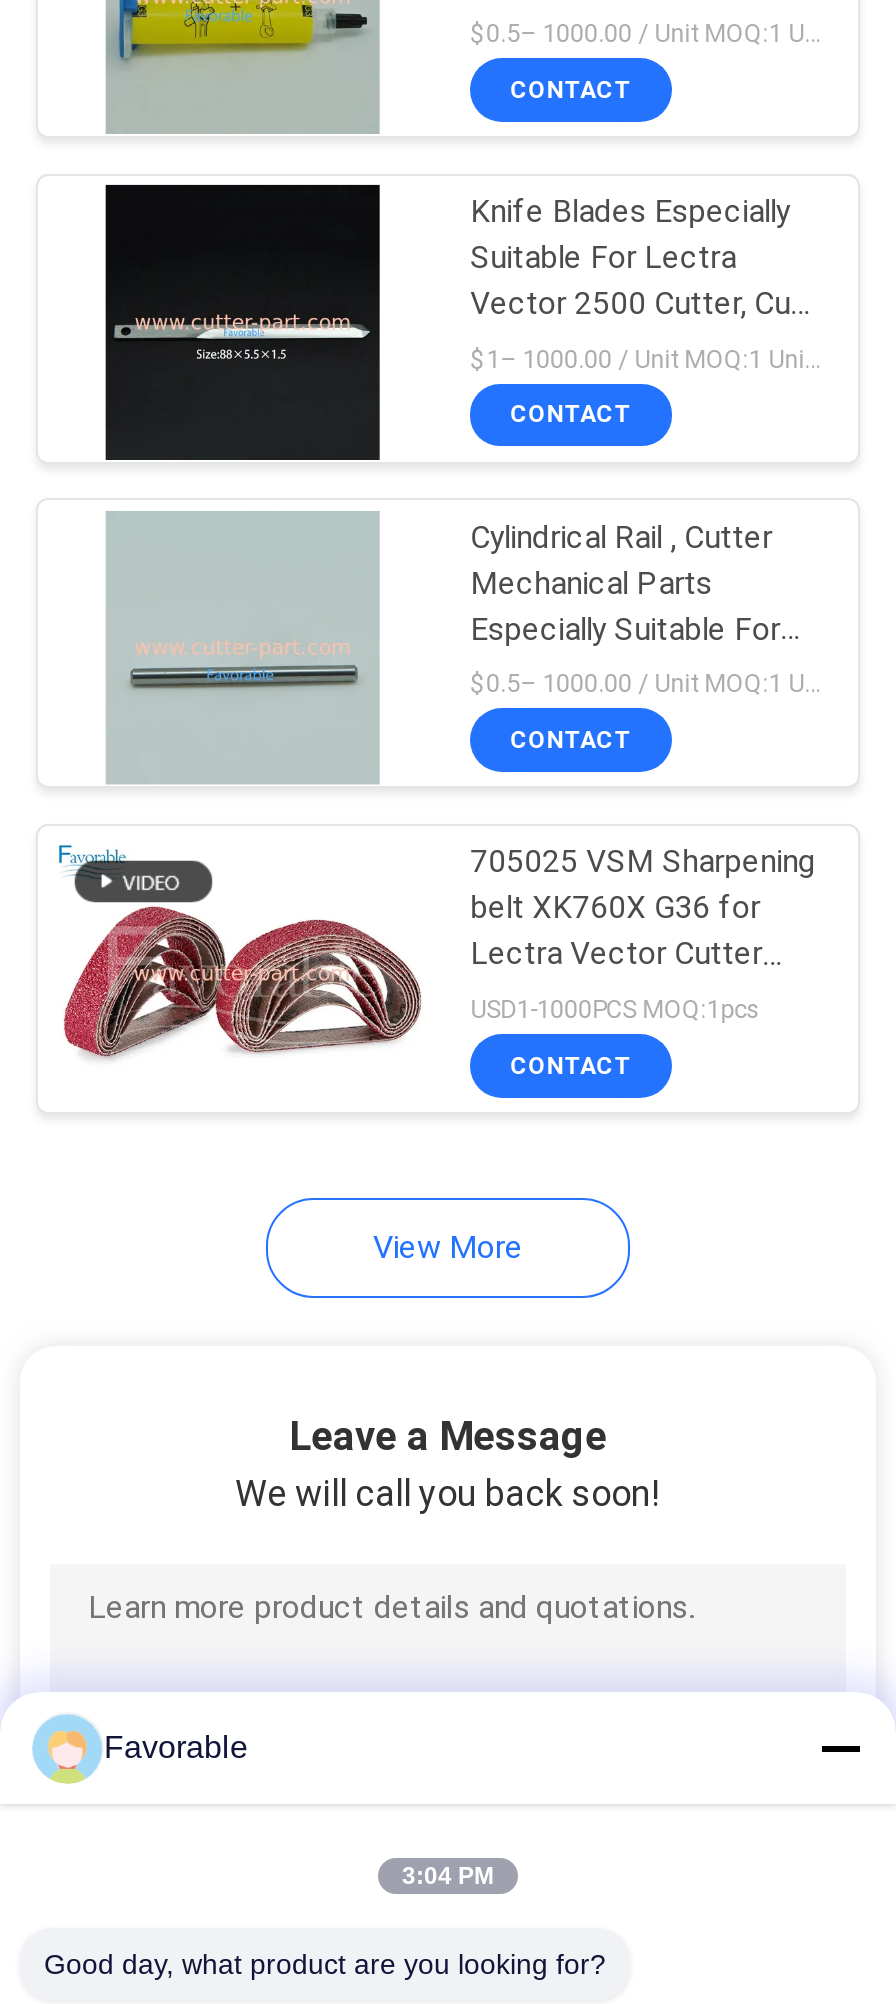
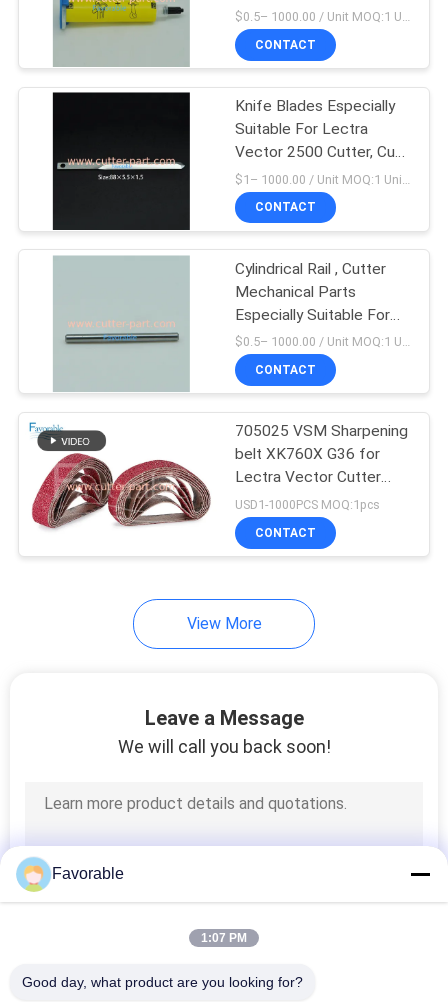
- 3:04 PM
+ 1:07 PM
